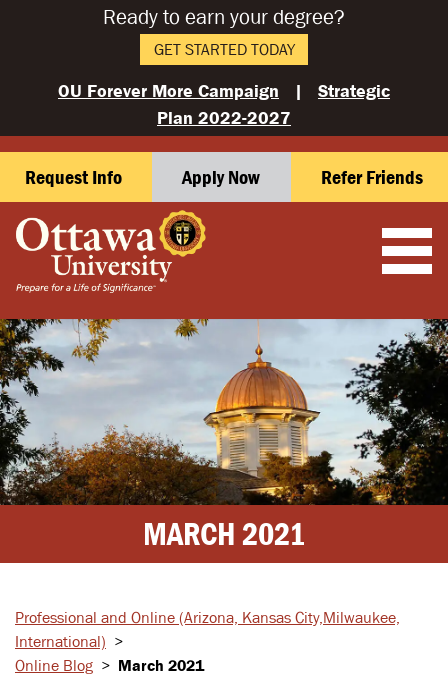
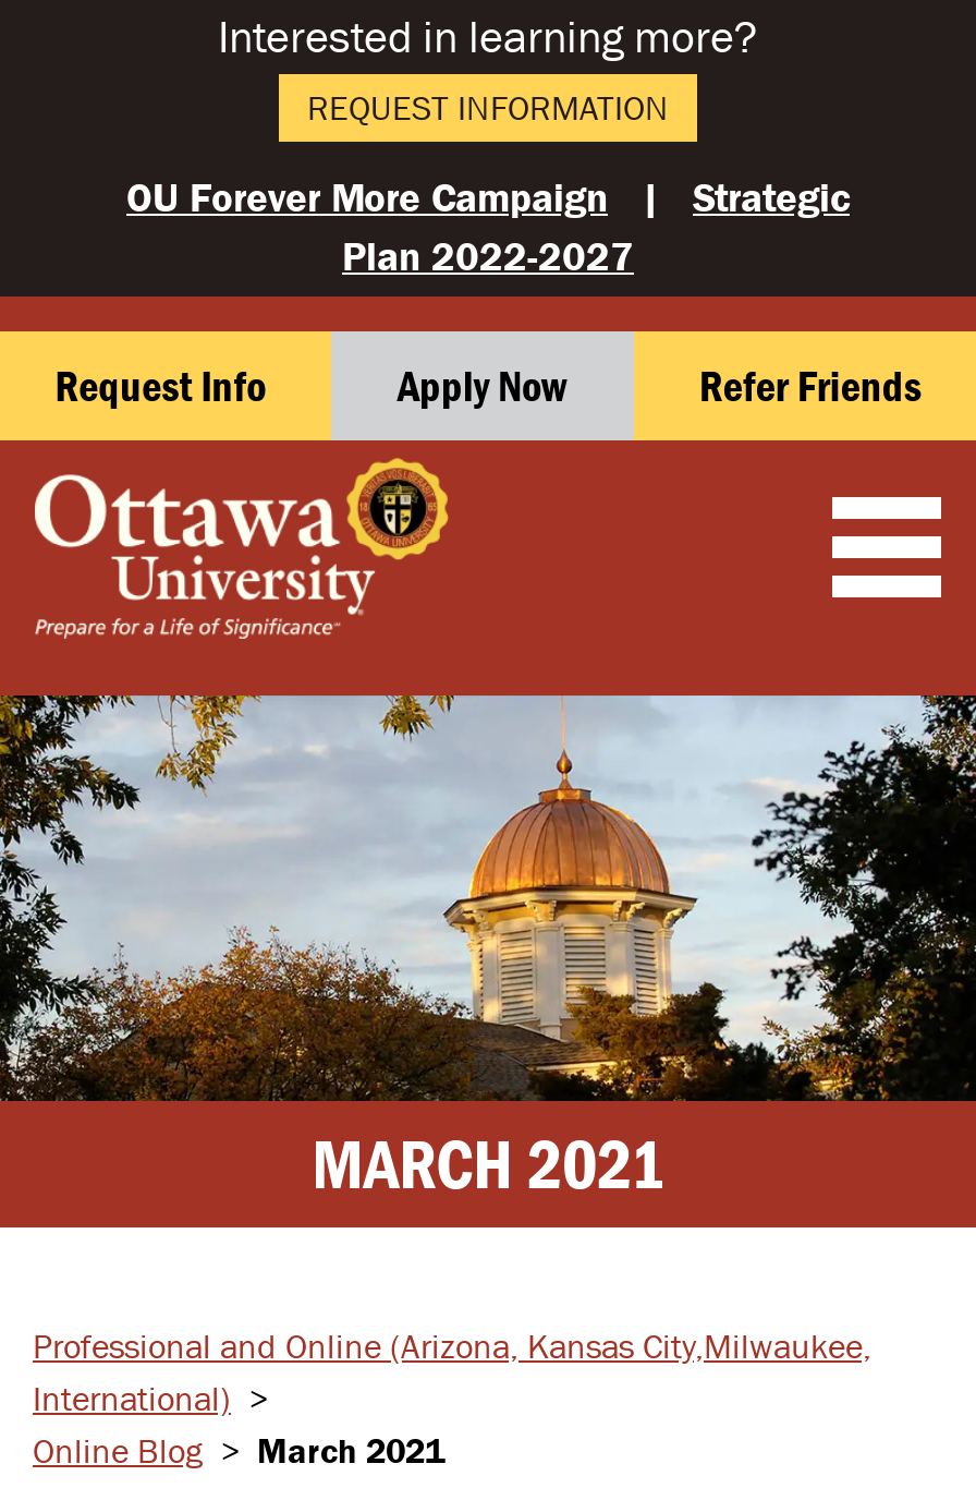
- Ready to earn your degree?
- GET STARTED TODAY
+ Interested in learning more?
+ REQUEST INFORMATION
